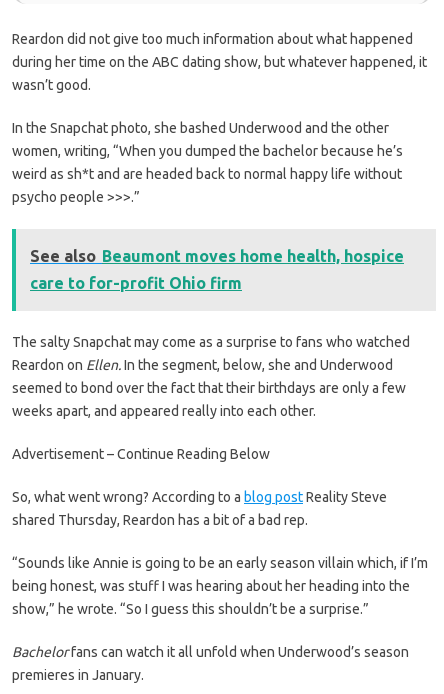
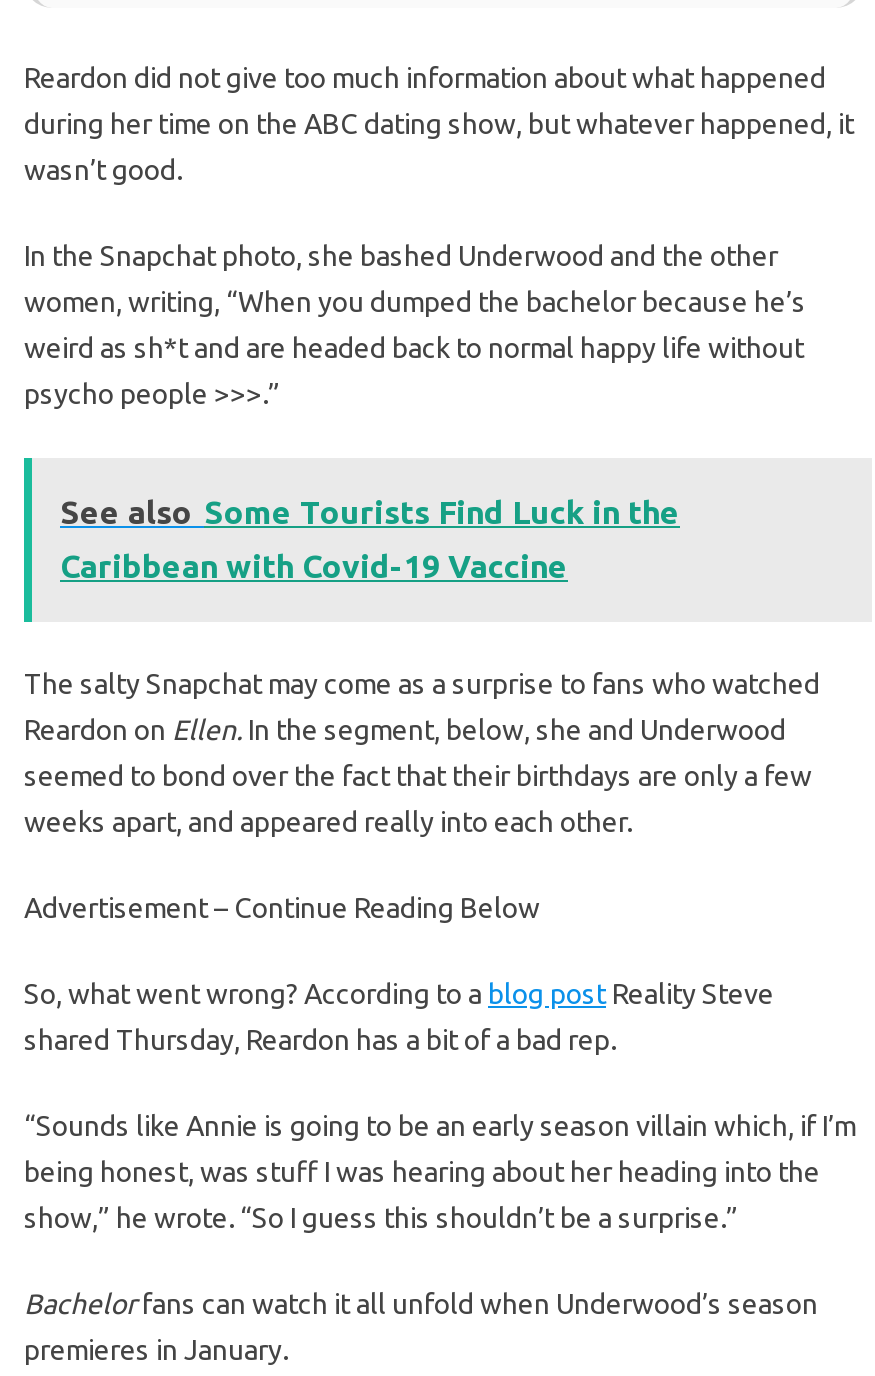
- See also Beaumont moves home health, hospice
+ See also Some Tourists Find Luck in the

- care to for-profit Ohio firm
+ Caribbean with Covid-19 Vaccine
